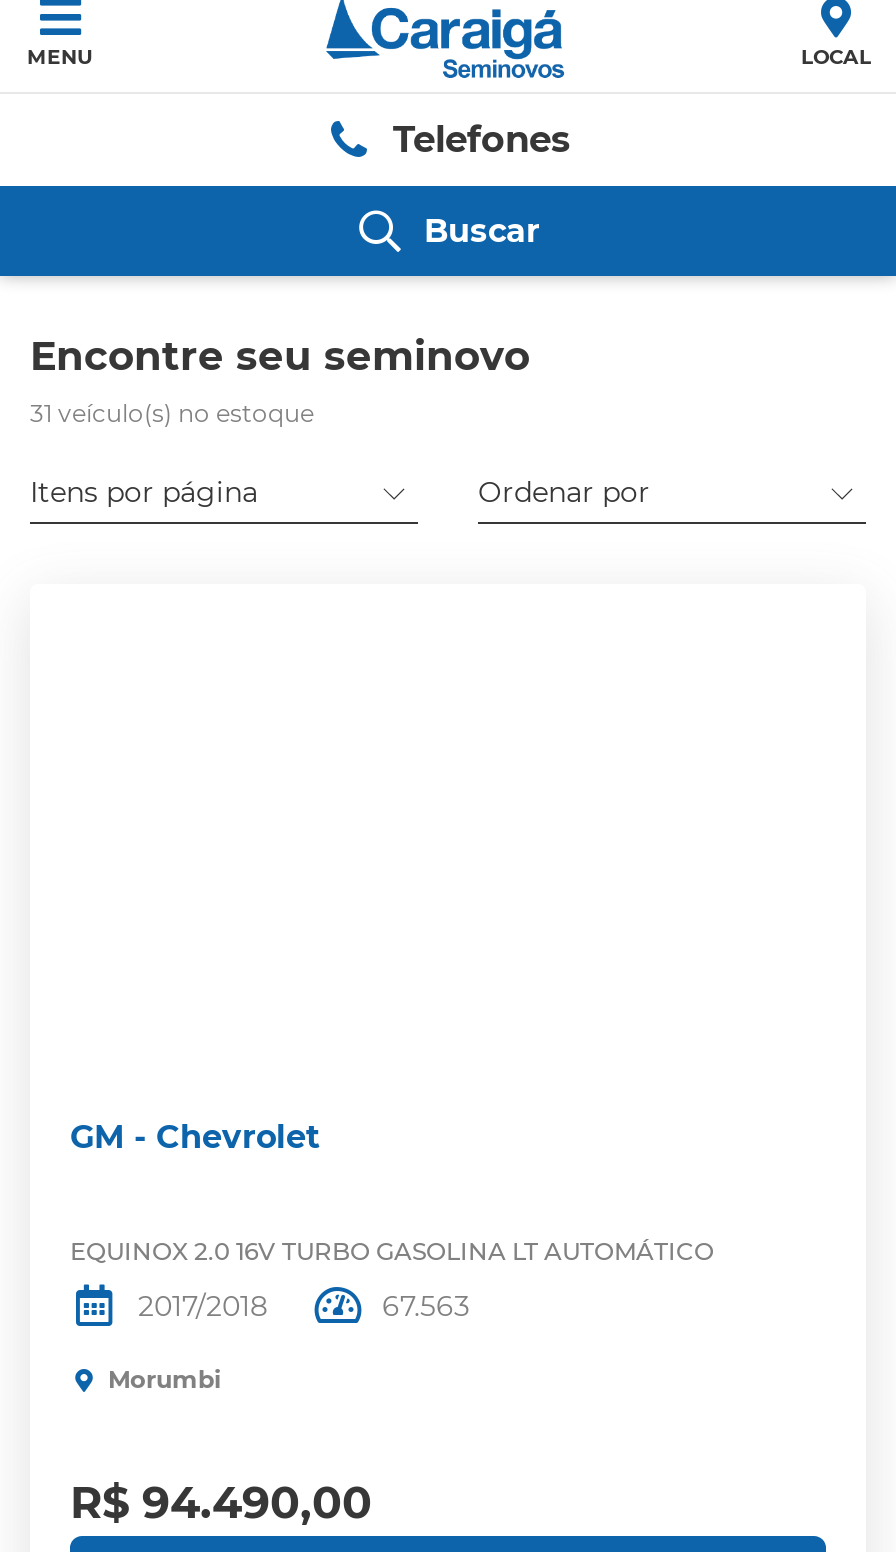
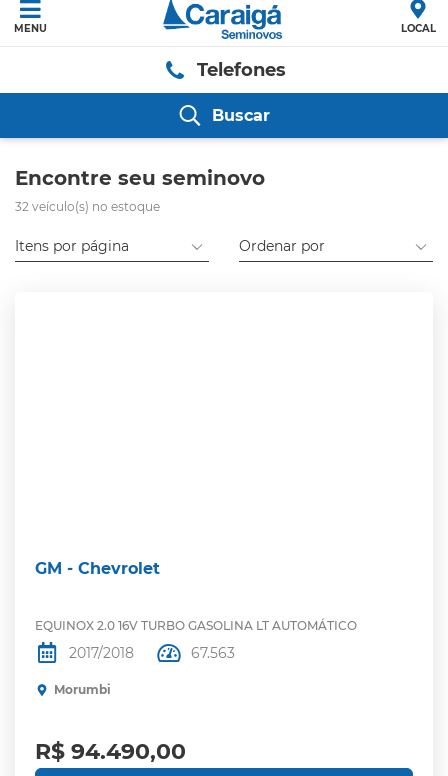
- 31 veículo(s) no estoque
+ 32 veículo(s) no estoque
